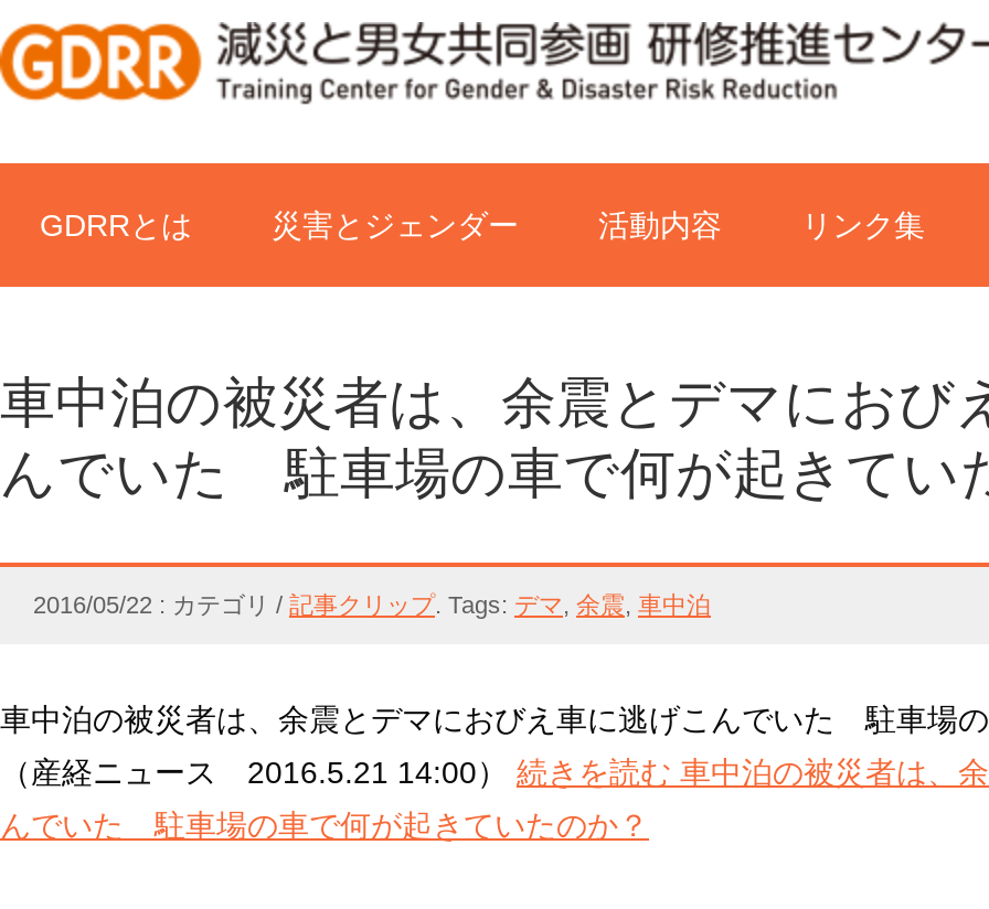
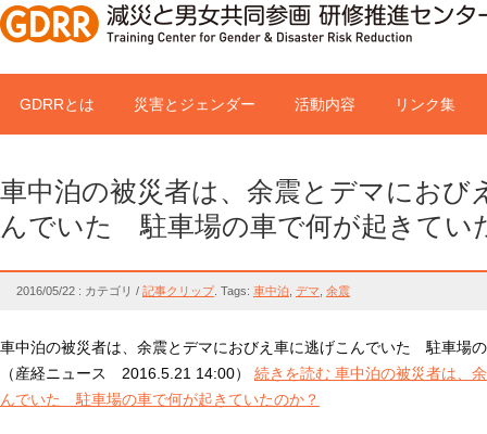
- 2016/05/22 : カテゴリ /記事クリップ. Tags:デマ,余震,車中泊
+ 2016/05/22 : カテゴリ /記事クリップ. Tags:車中泊,デマ,余震
